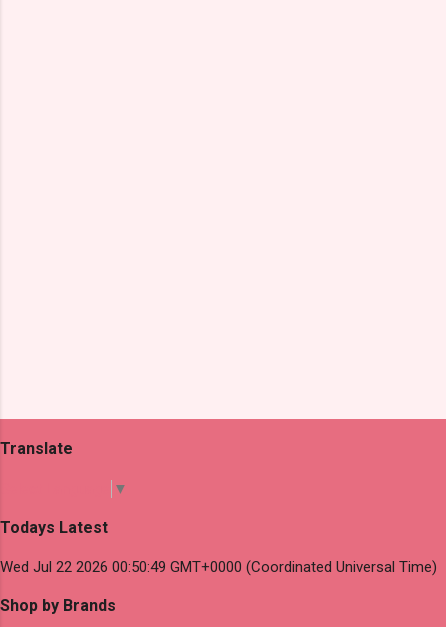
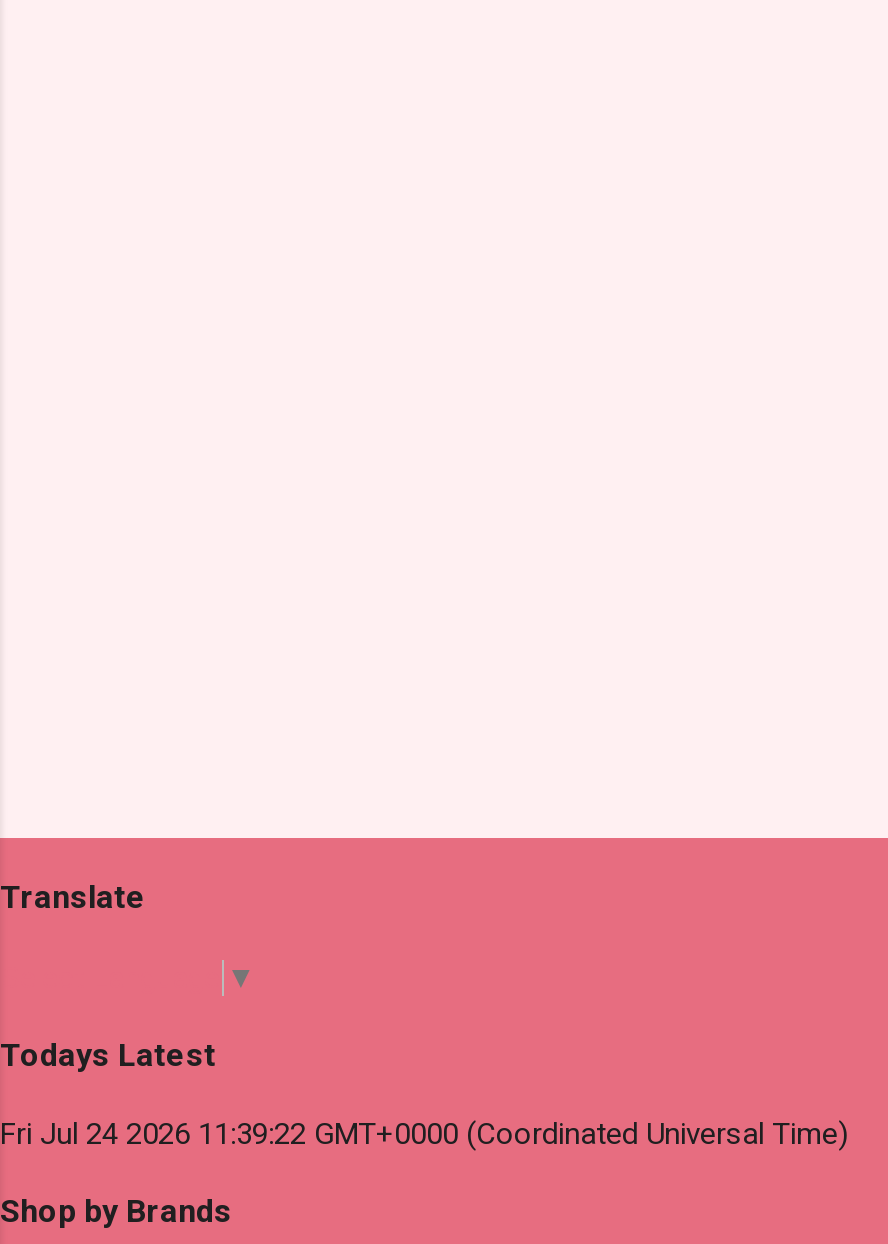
- Wed Jul 22 2026 00:50:49 GMT+0000 (Coordinated Universal Time)
+ Fri Jul 24 2026 11:39:22 GMT+0000 (Coordinated Universal Time)
